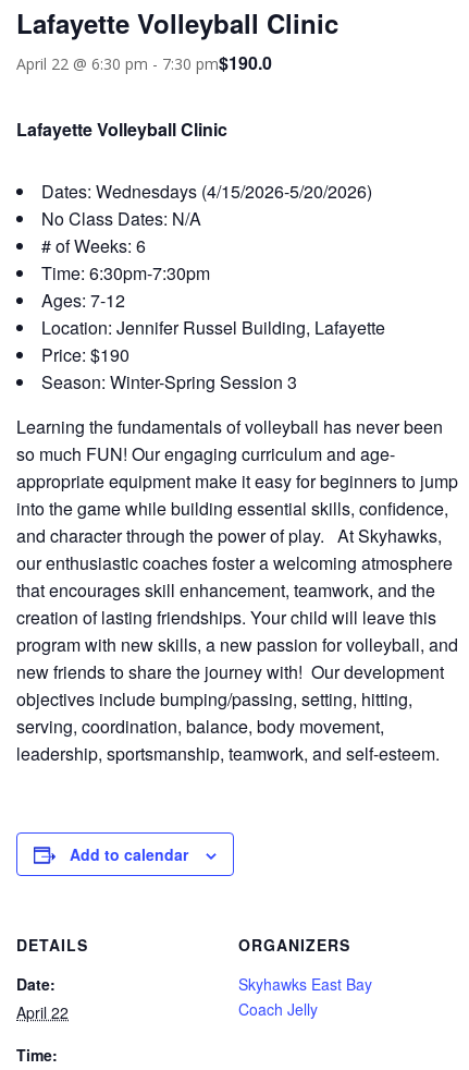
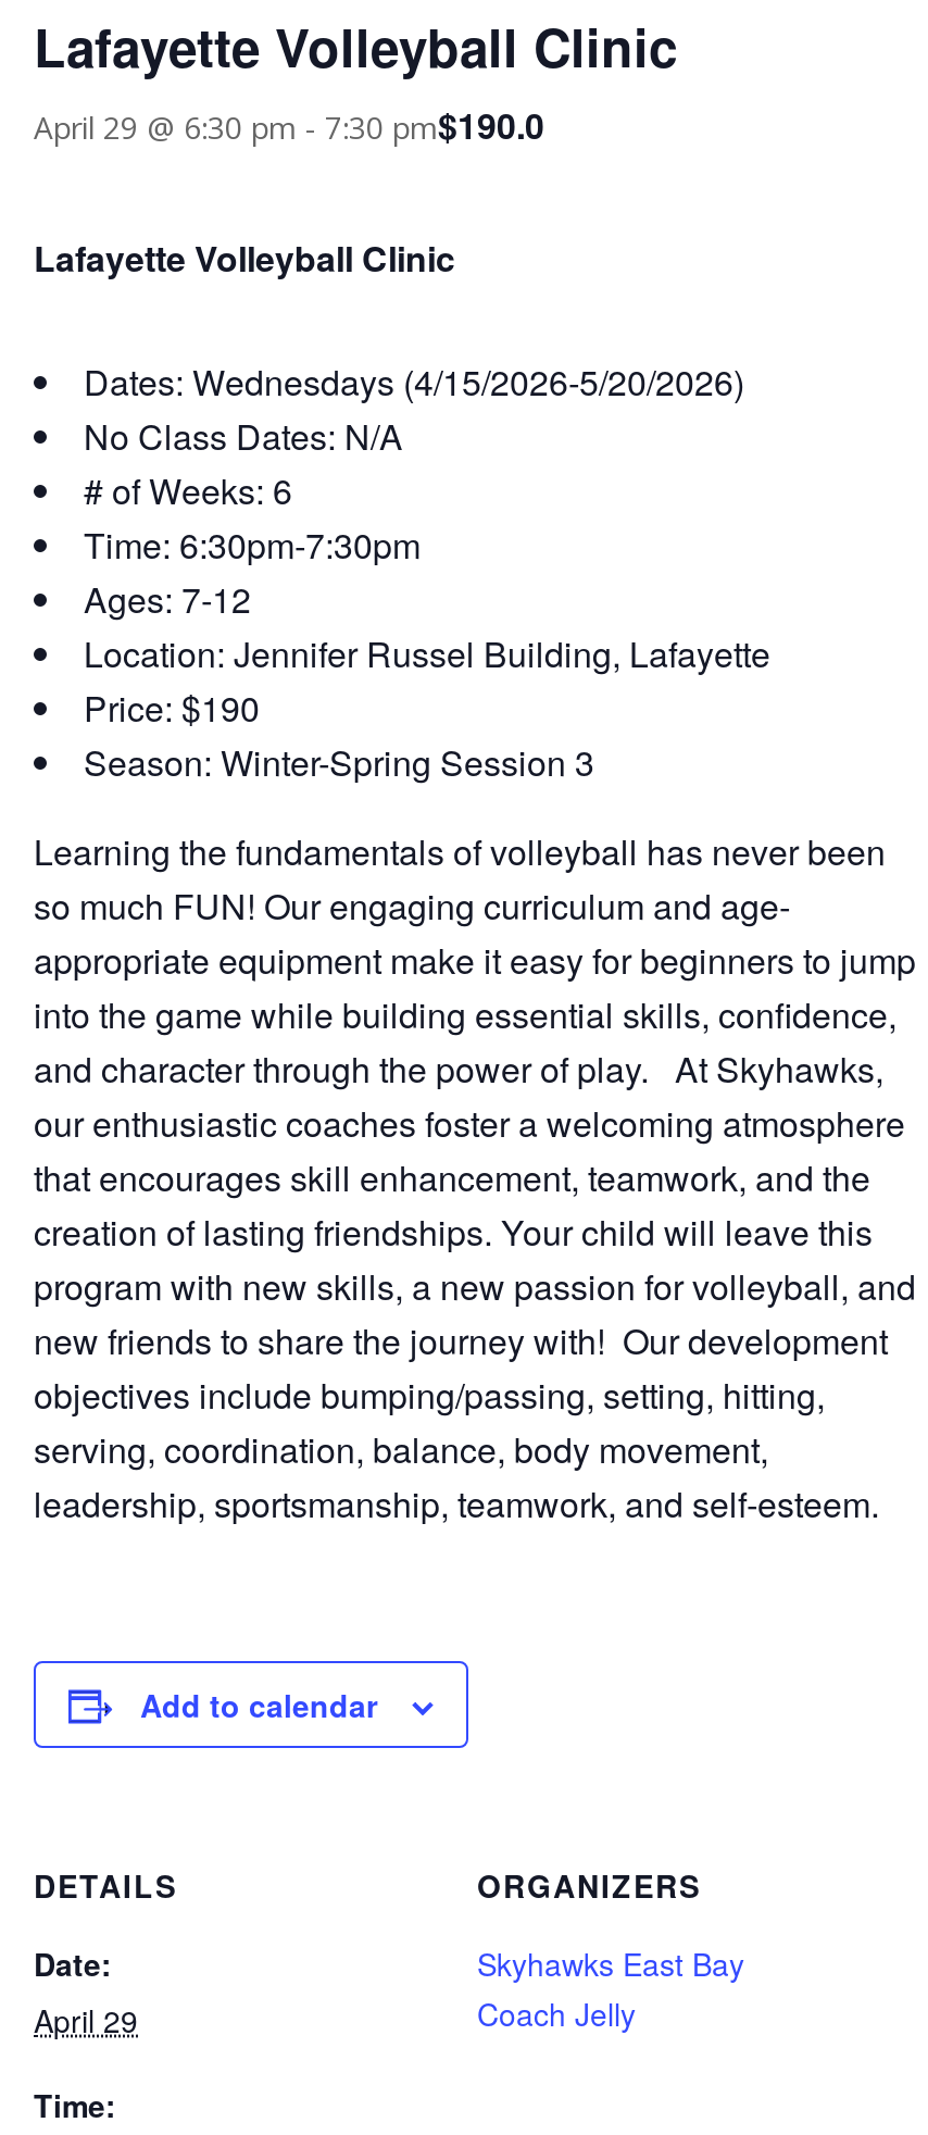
- April 22 @ 6:30 pm - 7:30 pm$190.0
+ April 29 @ 6:30 pm - 7:30 pm$190.0

- April 22
+ April 29
